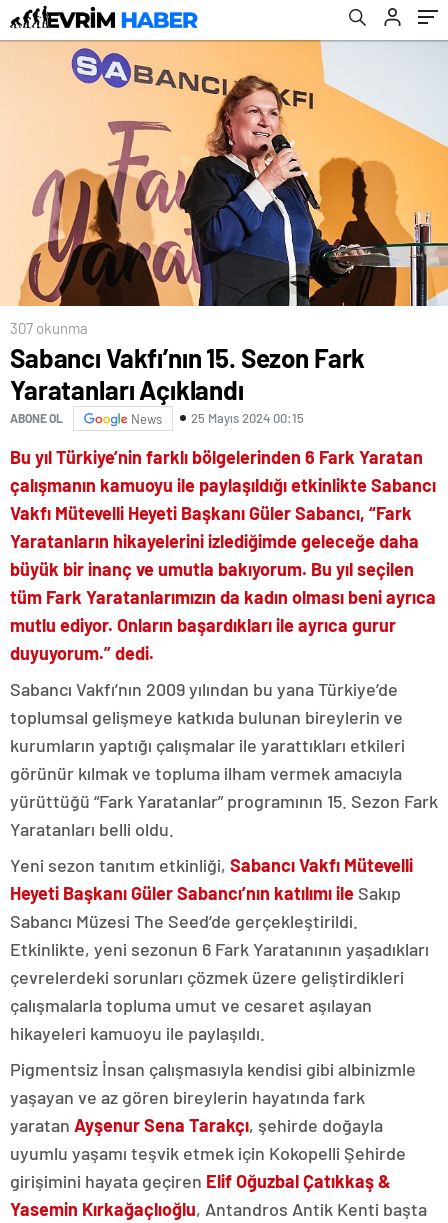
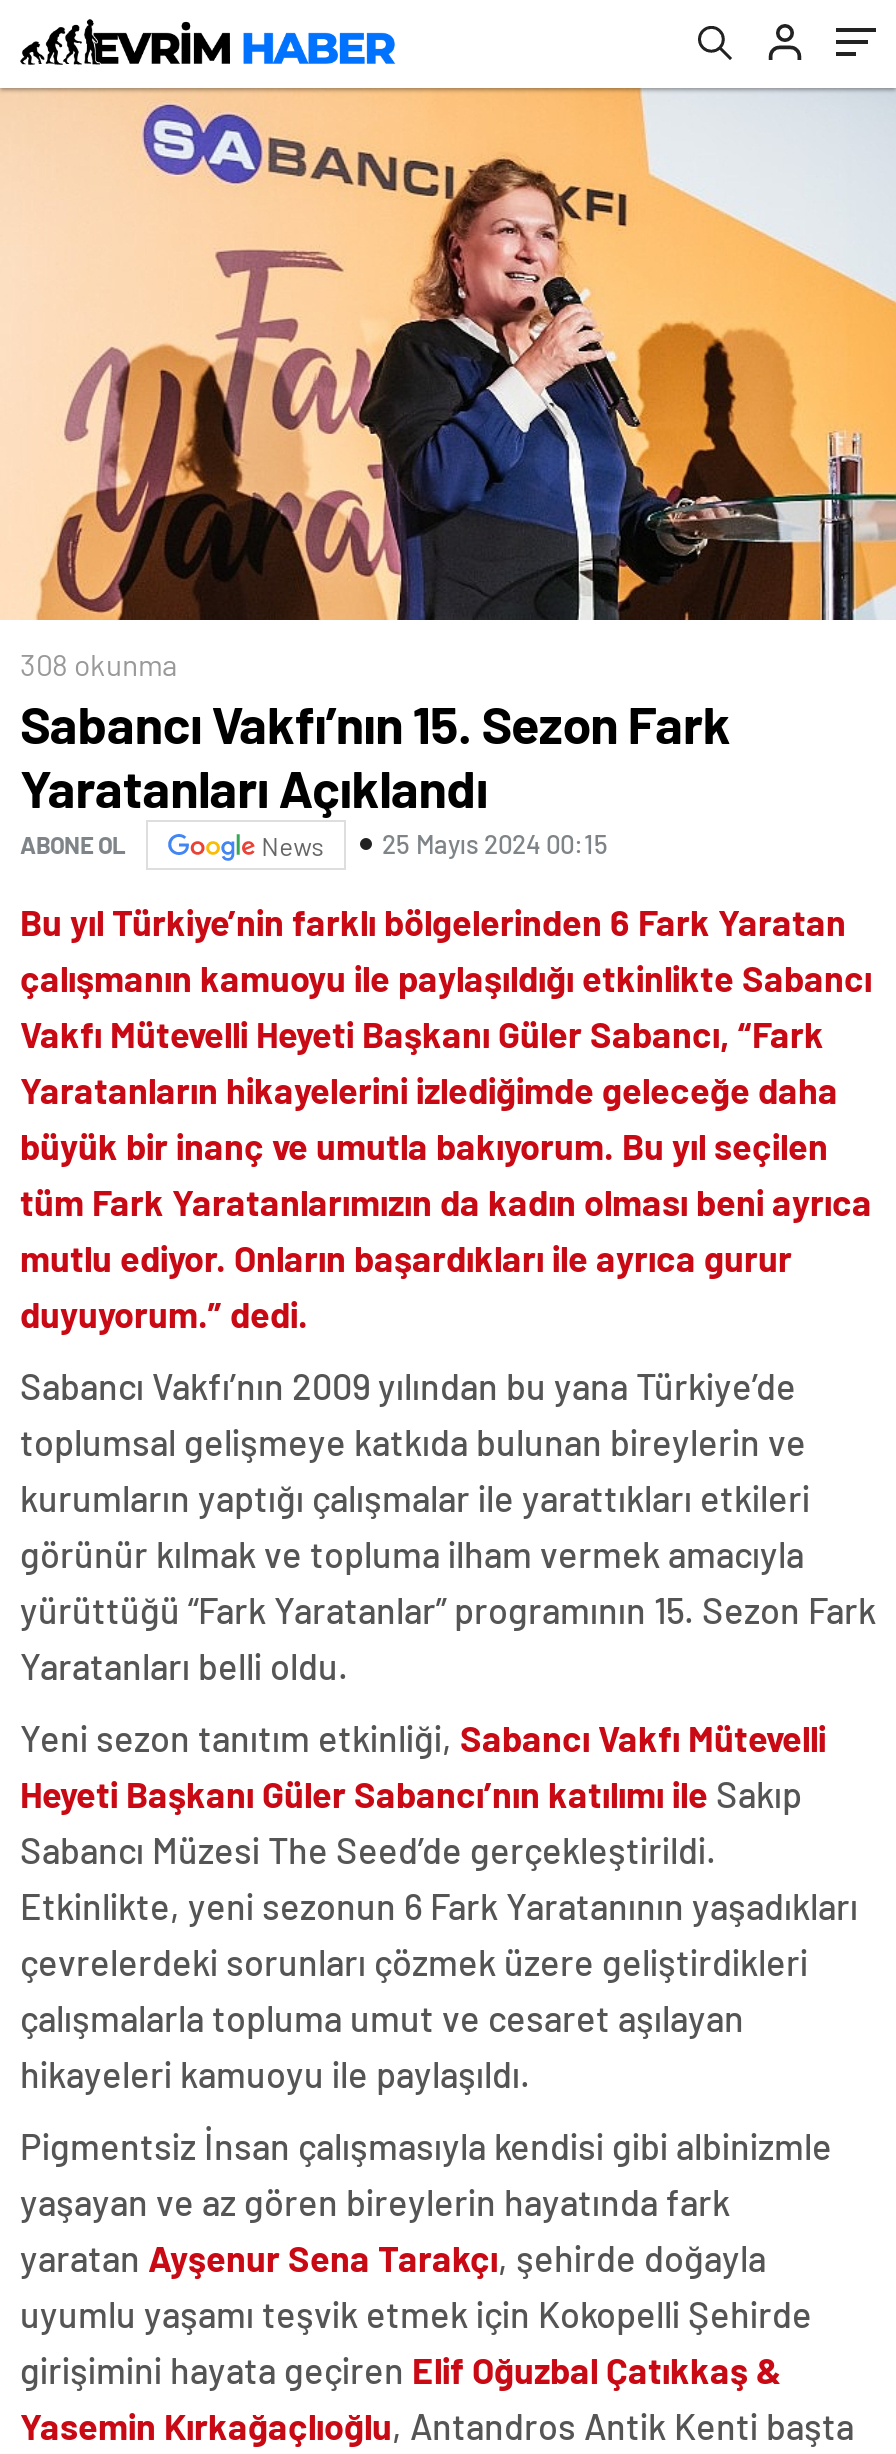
- 307 okunma
+ 308 okunma
